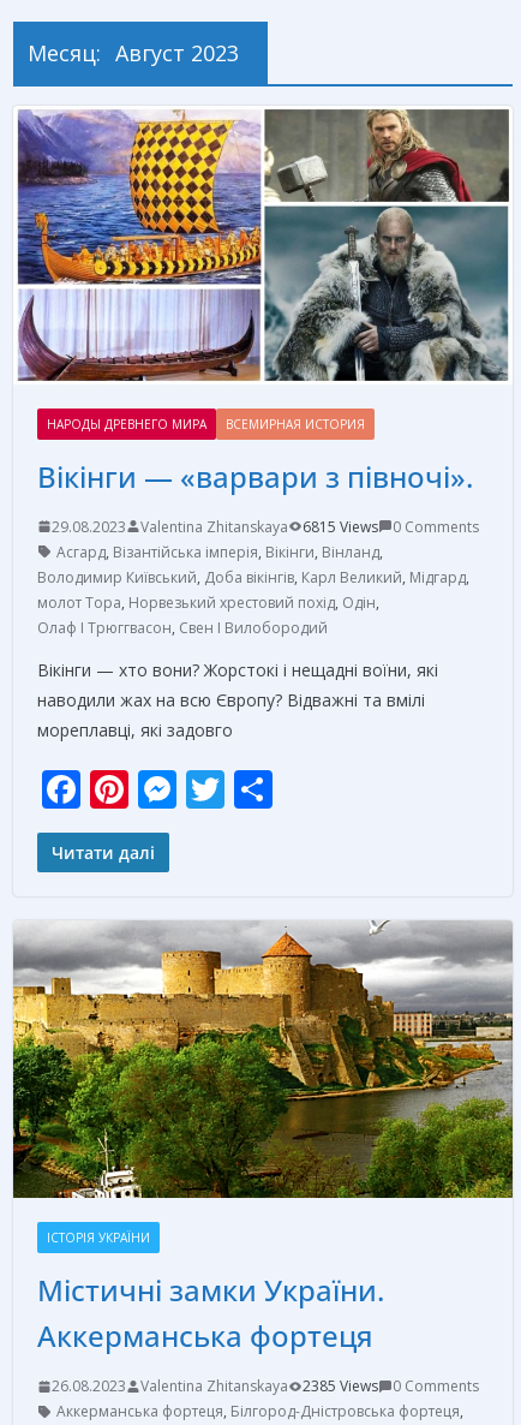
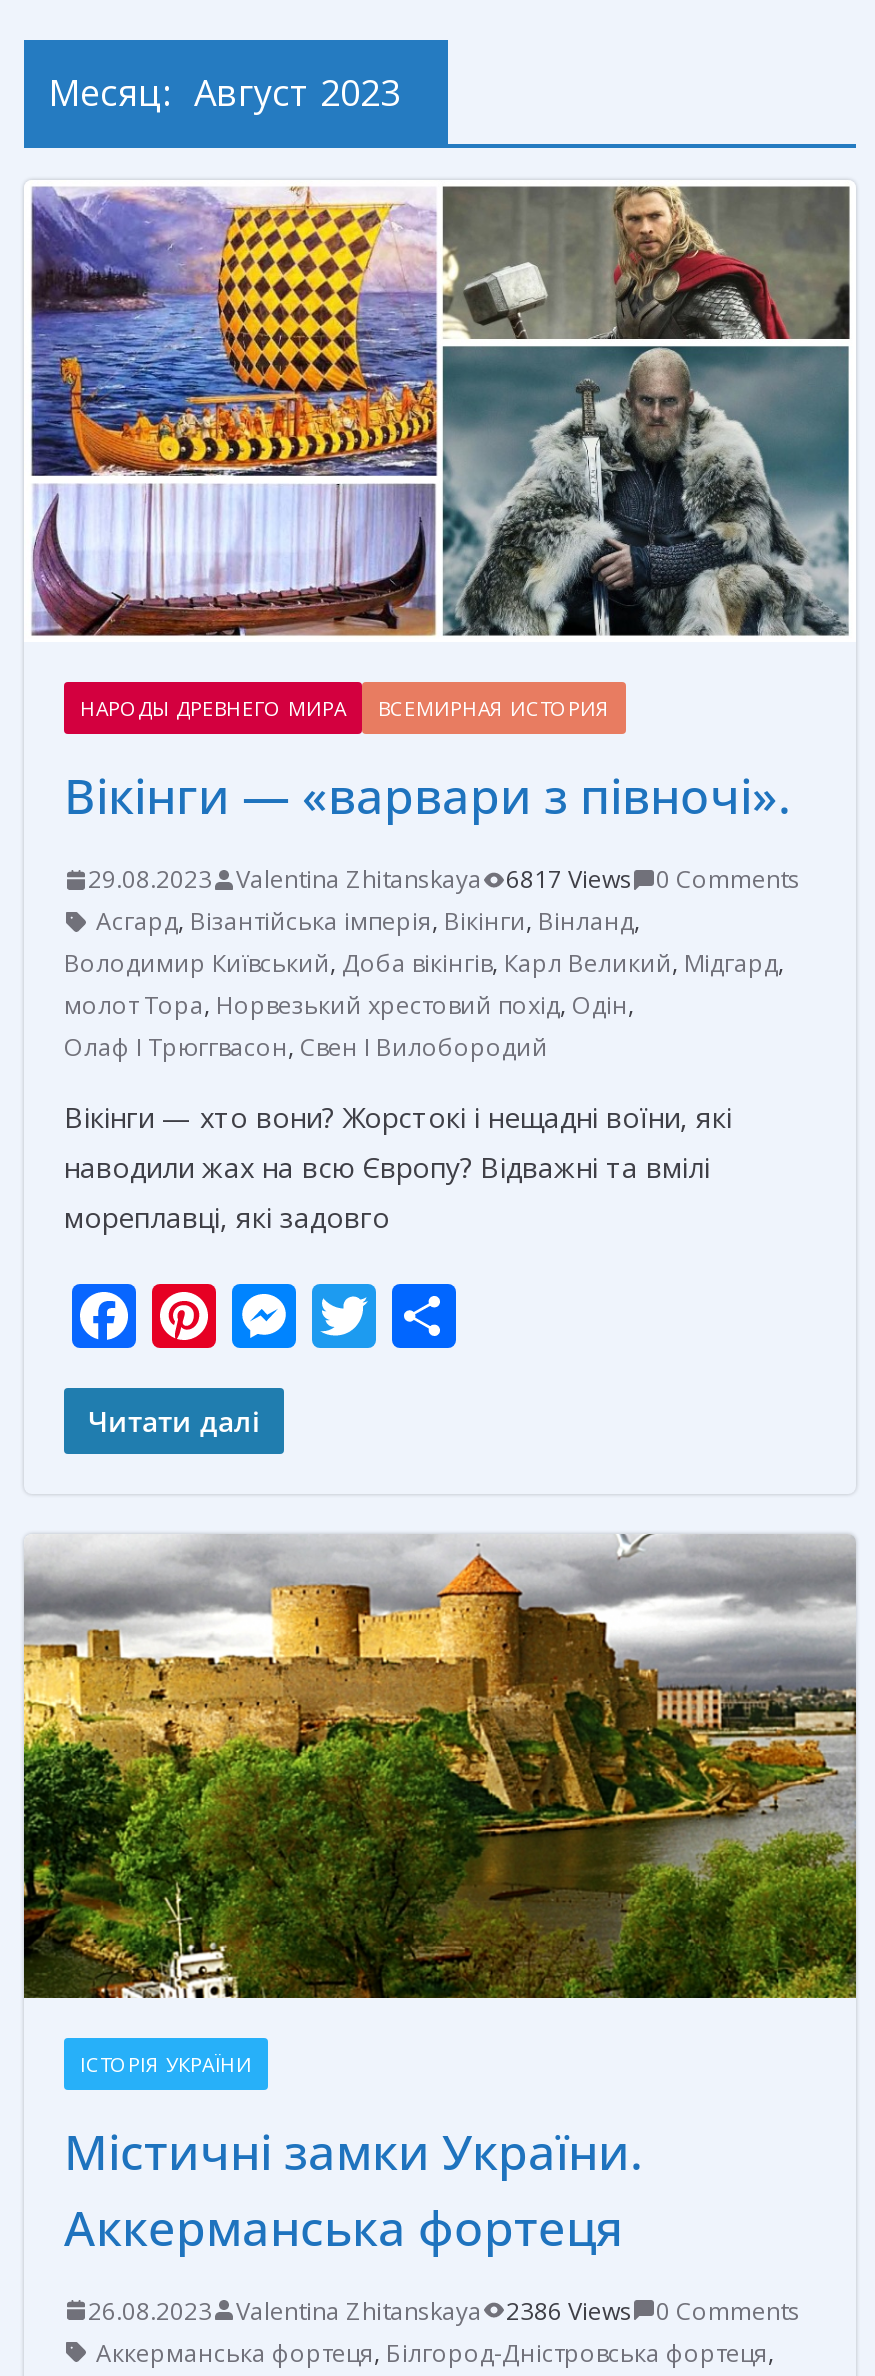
- 29.08.2023 Valentina Zhitanskaya 6815 Views 0 Comments
+ 29.08.2023 Valentina Zhitanskaya 6817 Views 0 Comments

- 26.08.2023 Valentina Zhitanskaya 2385 Views 0 Comments
+ 26.08.2023 Valentina Zhitanskaya 2386 Views 0 Comments
